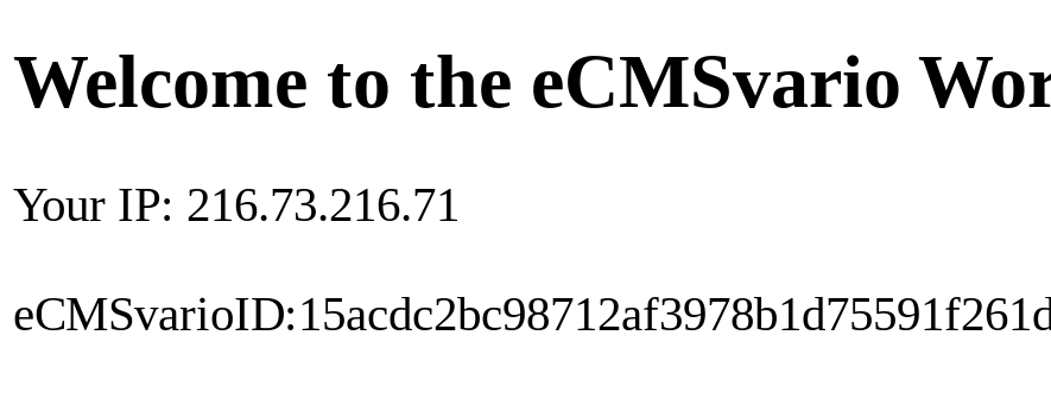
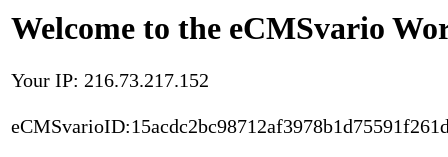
- Your IP: 216.73.216.71
+ Your IP: 216.73.217.152
